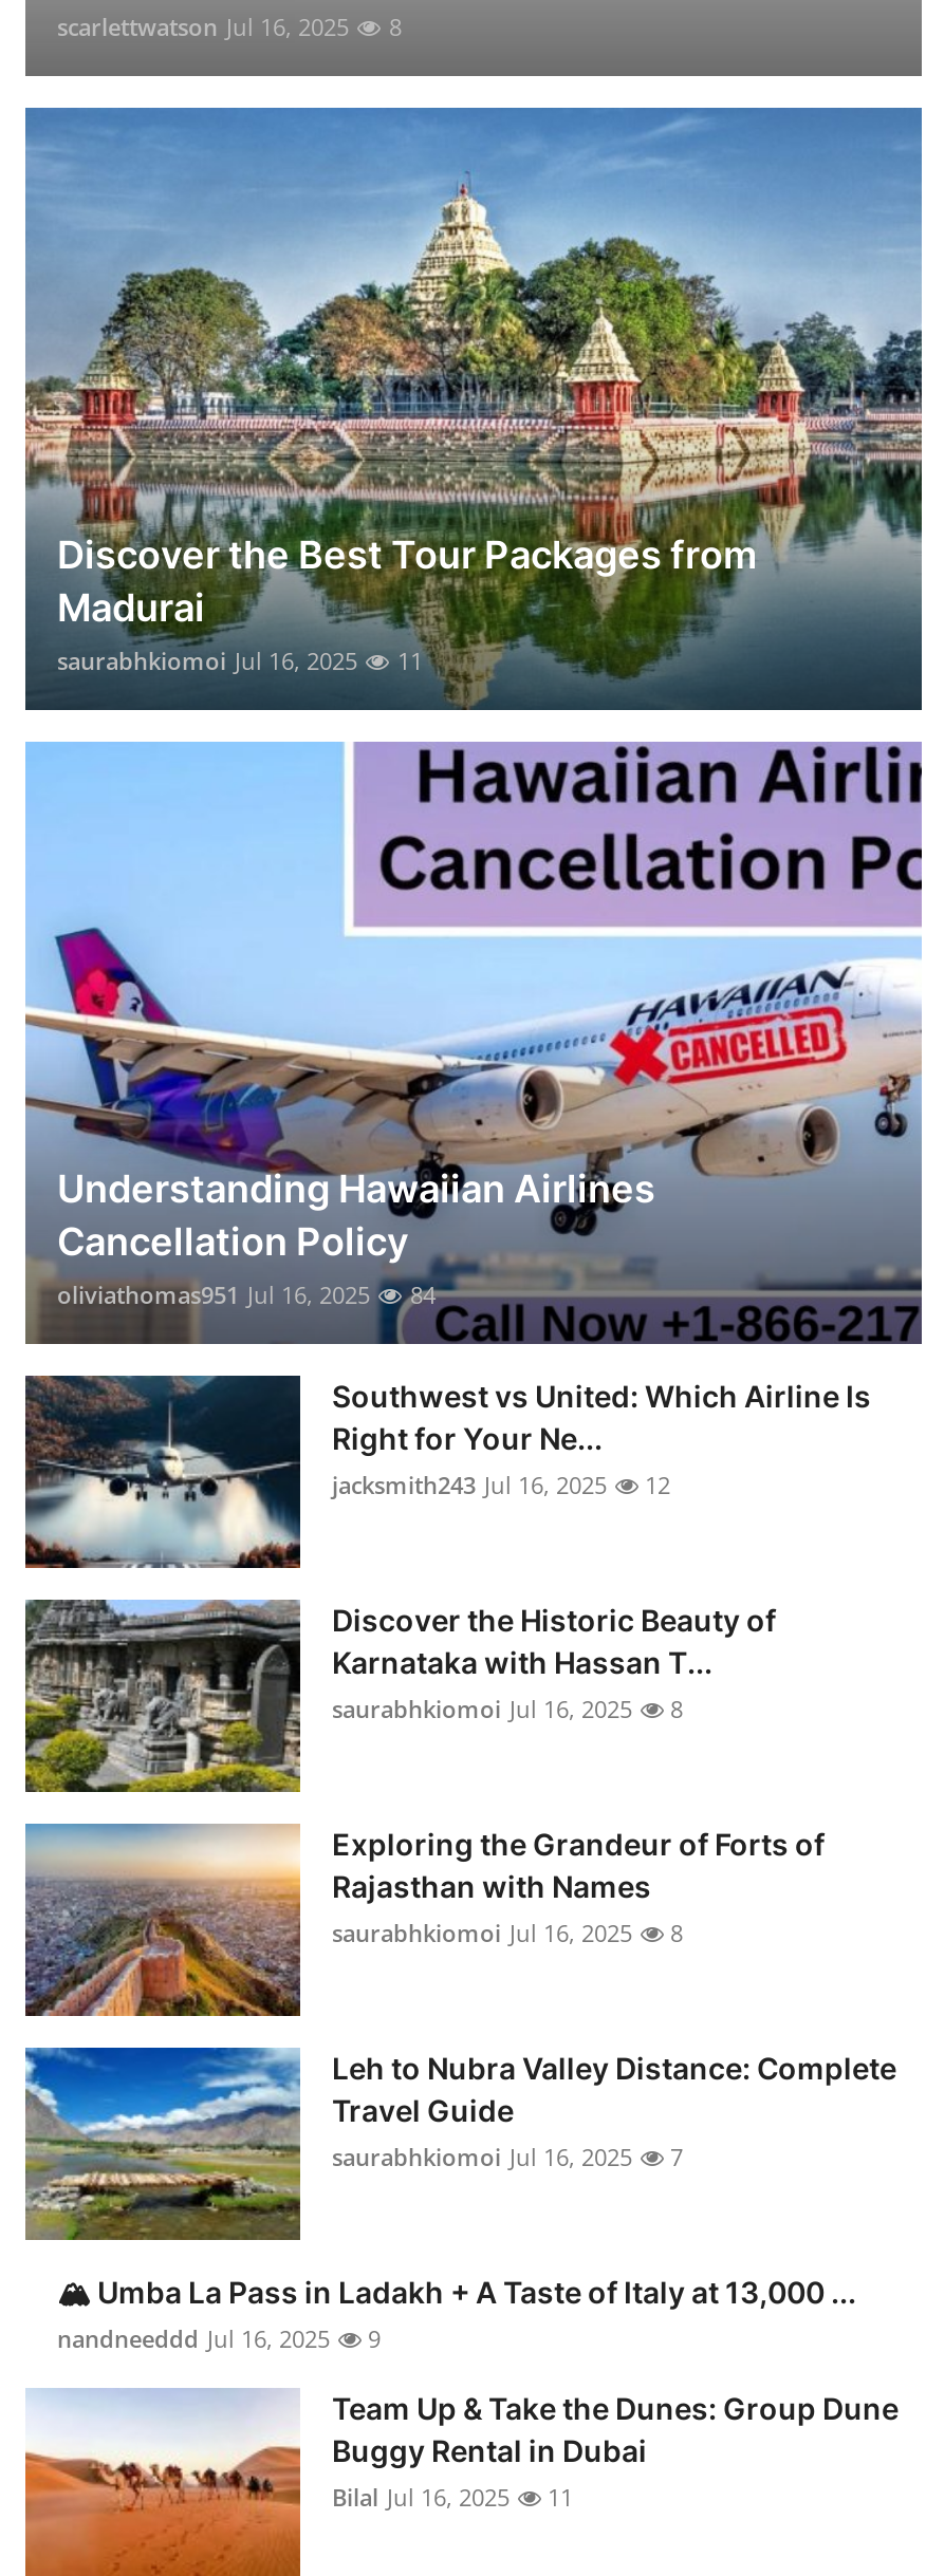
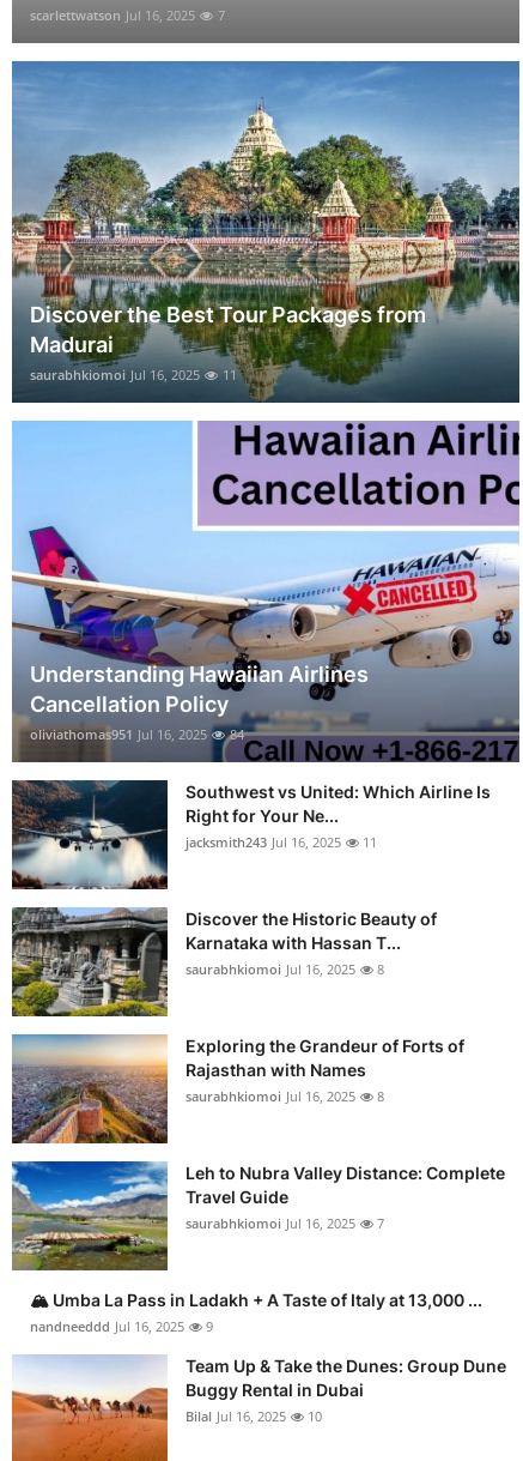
- scarlettwatson Jul 16, 2025 8
+ scarlettwatson Jul 16, 2025 7

- jacksmith243 Jul 16, 2025 12
+ jacksmith243 Jul 16, 2025 11

- Bilal Jul 16, 2025 11
+ Bilal Jul 16, 2025 10
